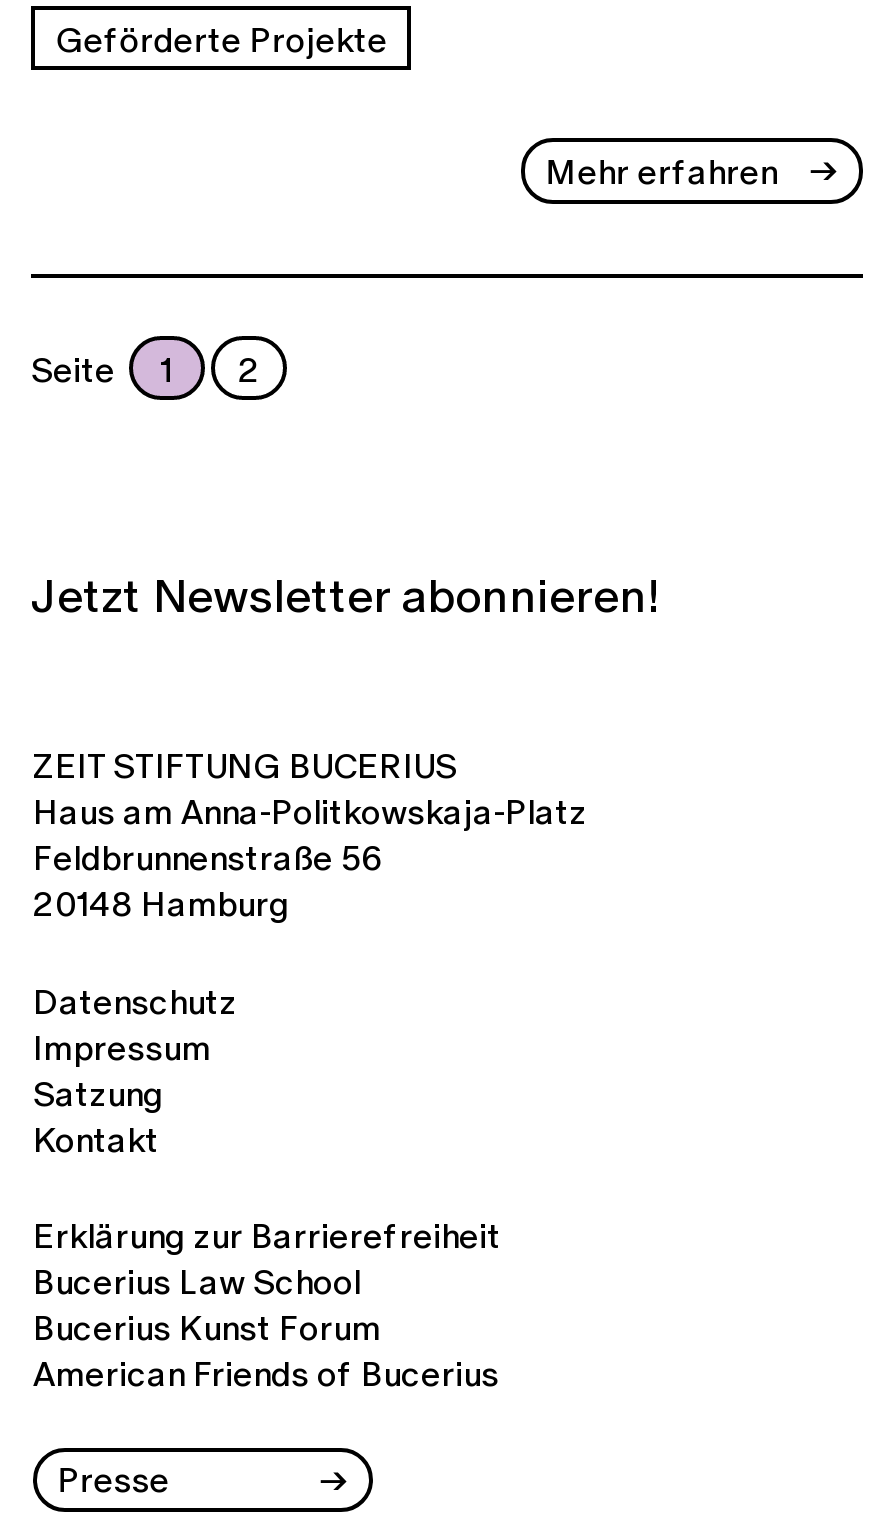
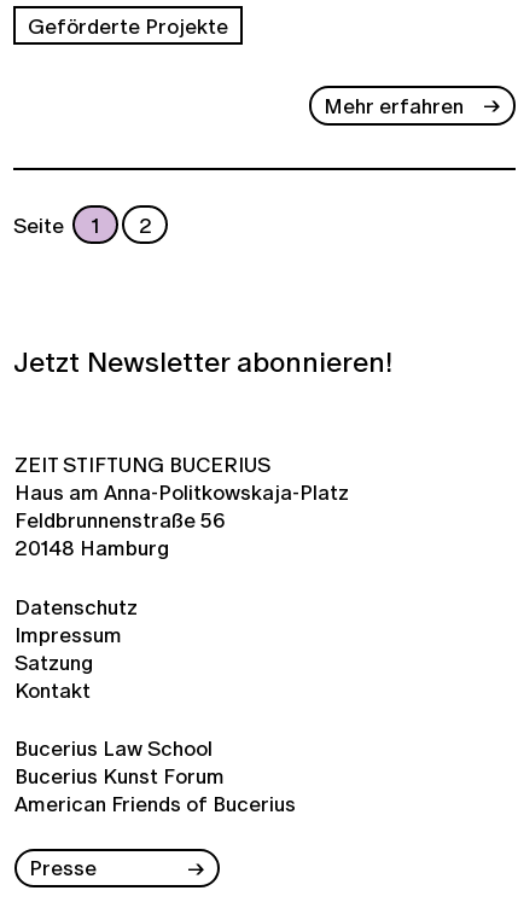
- Erklärung zur Barrierefreiheit
